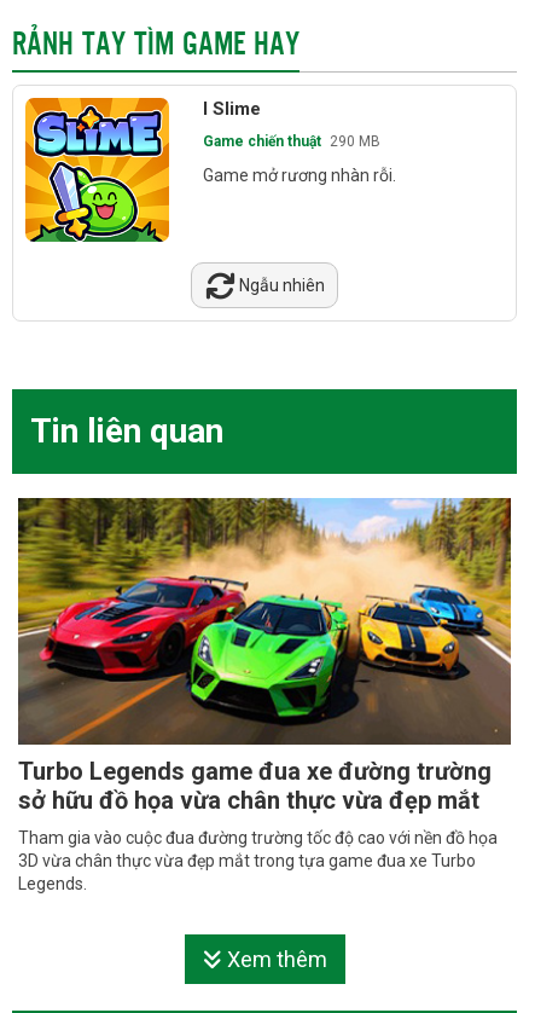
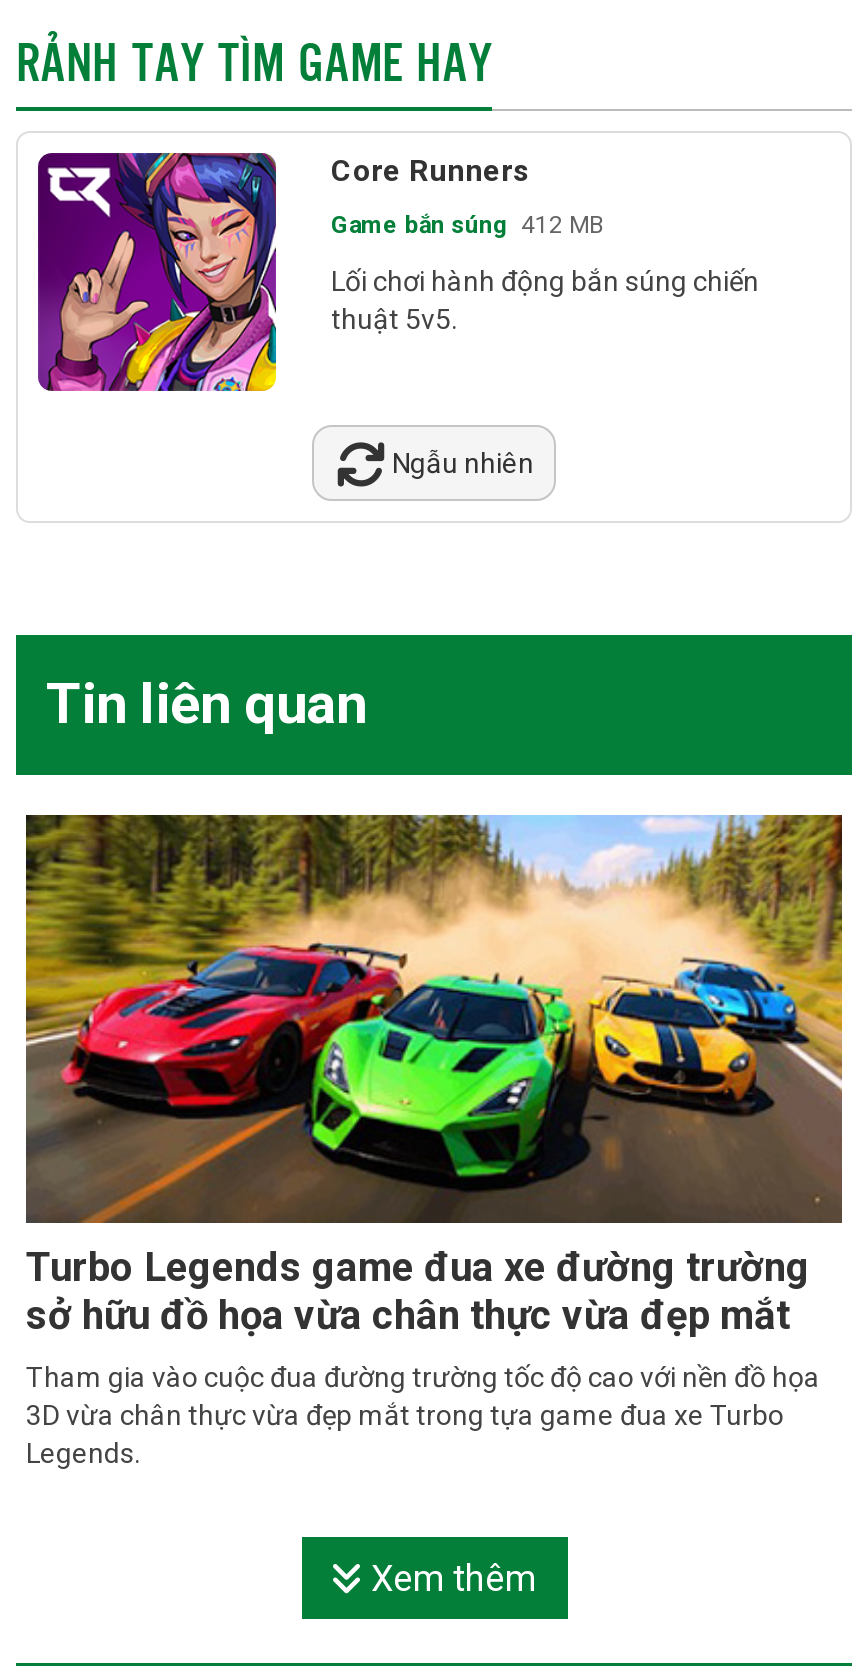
- [image]
- I Slime
+ [image]
+ Core Runners

- Game chiến thuật 290 MB
+ Game bắn súng 412 MB

- Game mở rương nhàn rỗi.
+ Lối chơi hành động bắn súng chiến
+ thuật 5v5.
